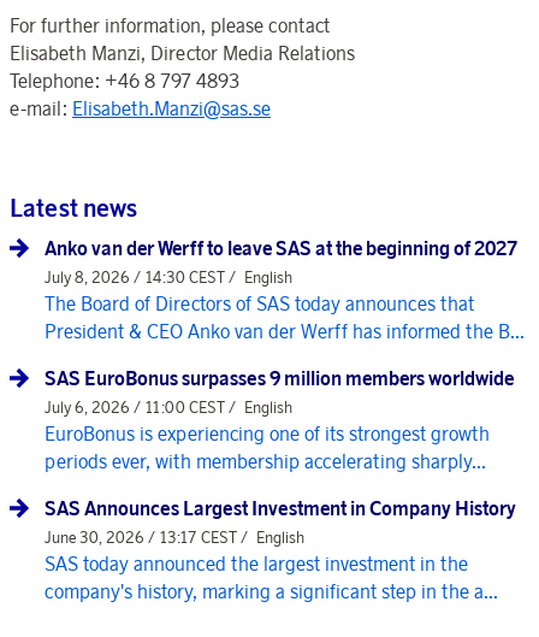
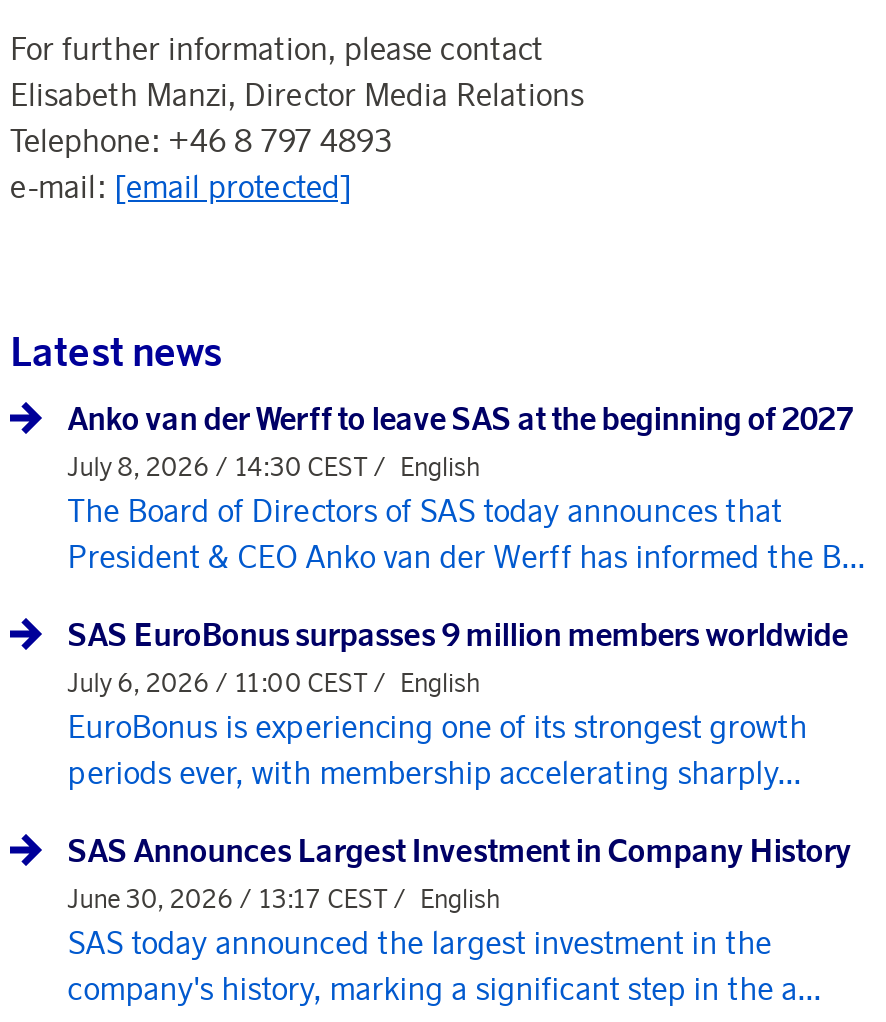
- e-mail: Elisabeth.Manzi@sas.se
+ e-mail: [email protected]
